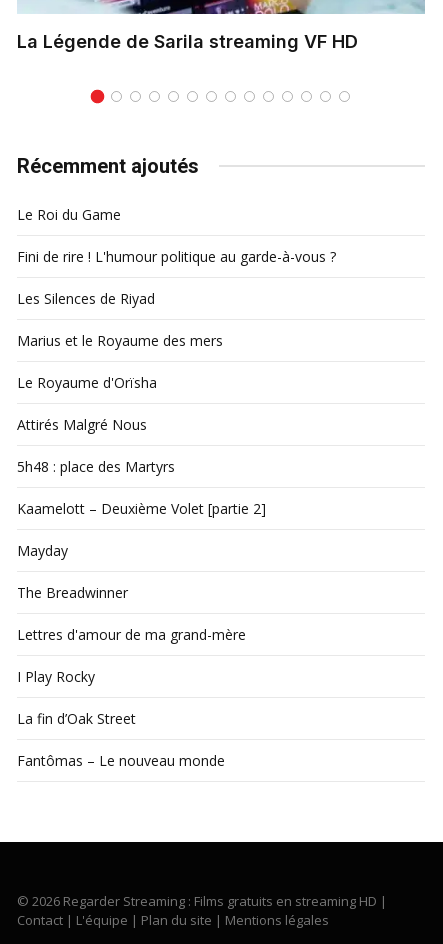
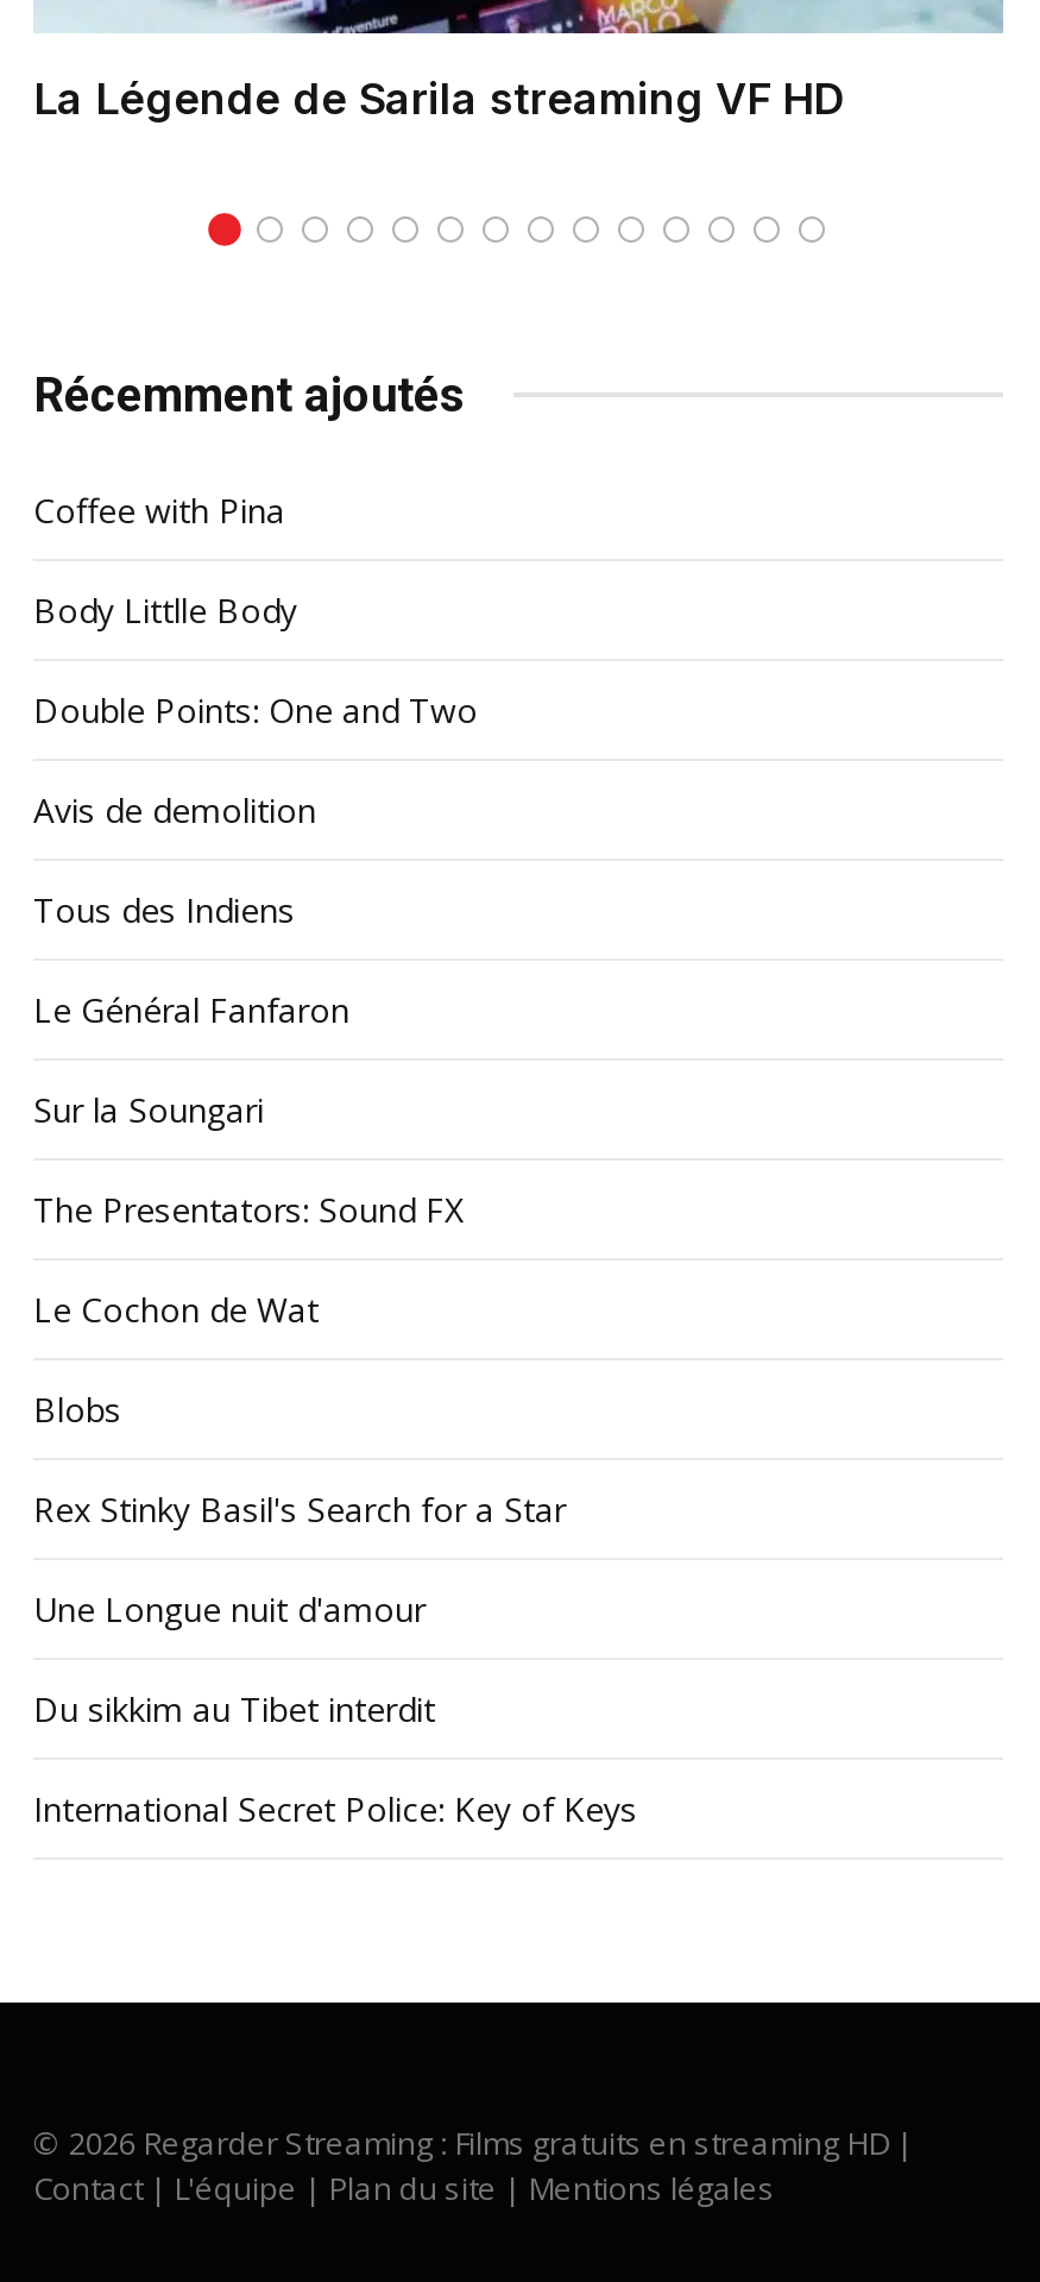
- Le Roi du Game
+ Coffee with Pina

- Fini de rire ! L'humour politique au garde-à-vous ?
+ Body Littlle Body

- Les Silences de Riyad
+ Double Points: One and Two

- Marius et le Royaume des mers
+ Avis de demolition

- Le Royaume d'Orïsha
+ Tous des Indiens

- Attirés Malgré Nous
+ Le Général Fanfaron

- 5h48 : place des Martyrs
+ Sur la Soungari

- Kaamelott – Deuxième Volet [partie 2]
+ The Presentators: Sound FX

- Mayday
+ Le Cochon de Wat

- The Breadwinner
+ Blobs

- Lettres d'amour de ma grand-mère
+ Rex Stinky Basil's Search for a Star

- I Play Rocky
+ Une Longue nuit d'amour

- La fin d’Oak Street
+ Du sikkim au Tibet interdit

- Fantômas – Le nouveau monde
+ International Secret Police: Key of Keys
